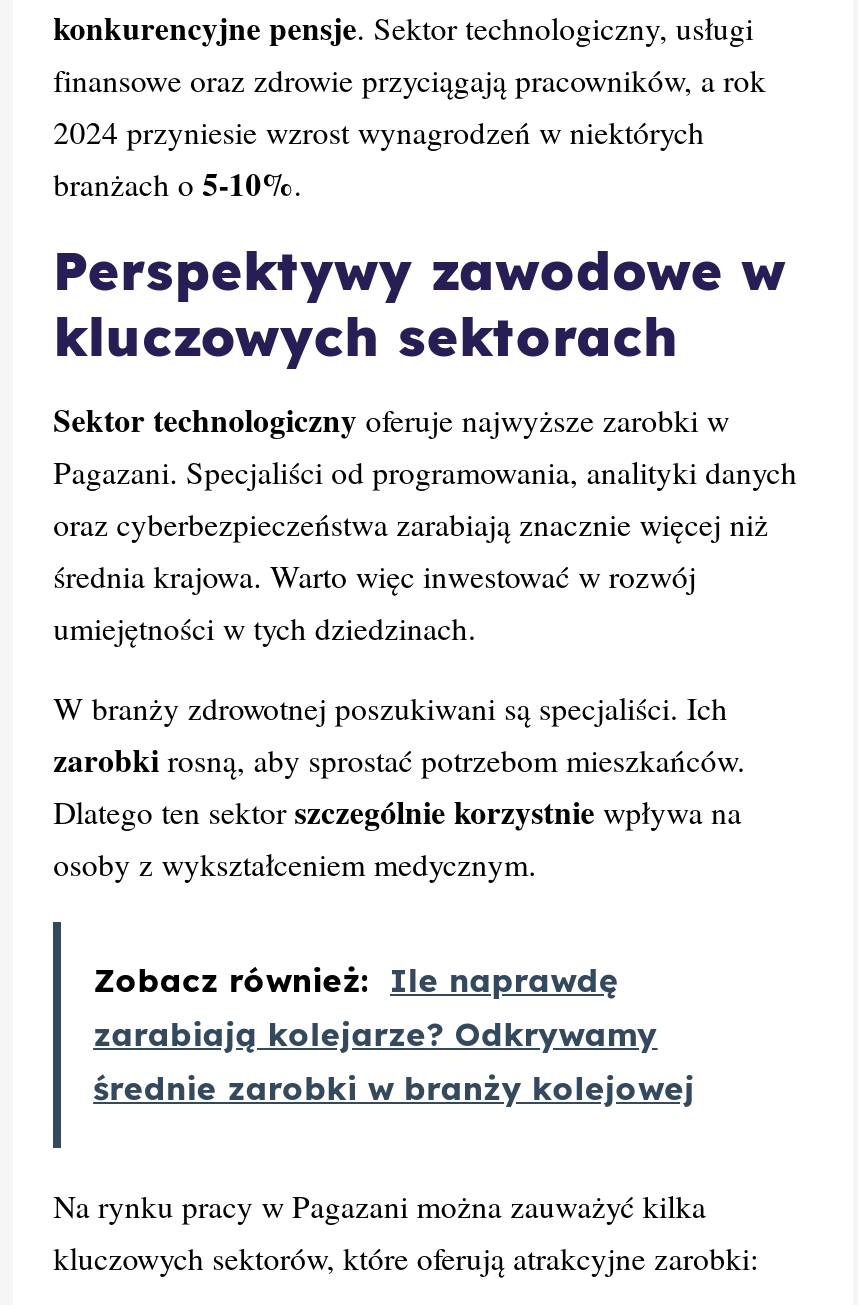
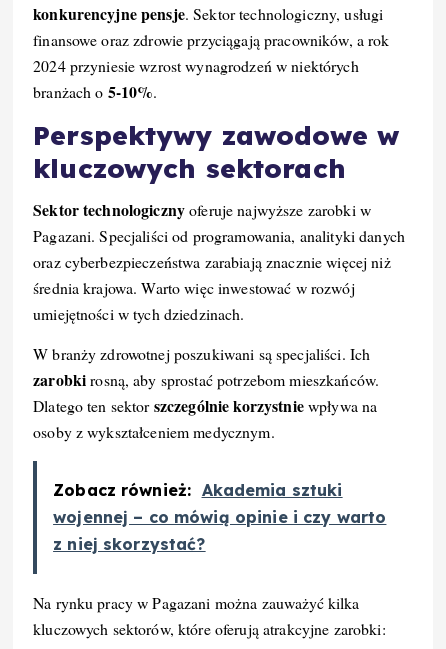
- Zobacz również: Ile naprawdę
- zarabiają kolejarze? Odkrywamy
- średnie zarobki w branży kolejowej
+ Zobacz również: Akademia sztuki
+ wojennej – co mówią opinie i czy warto
+ z niej skorzystać?
